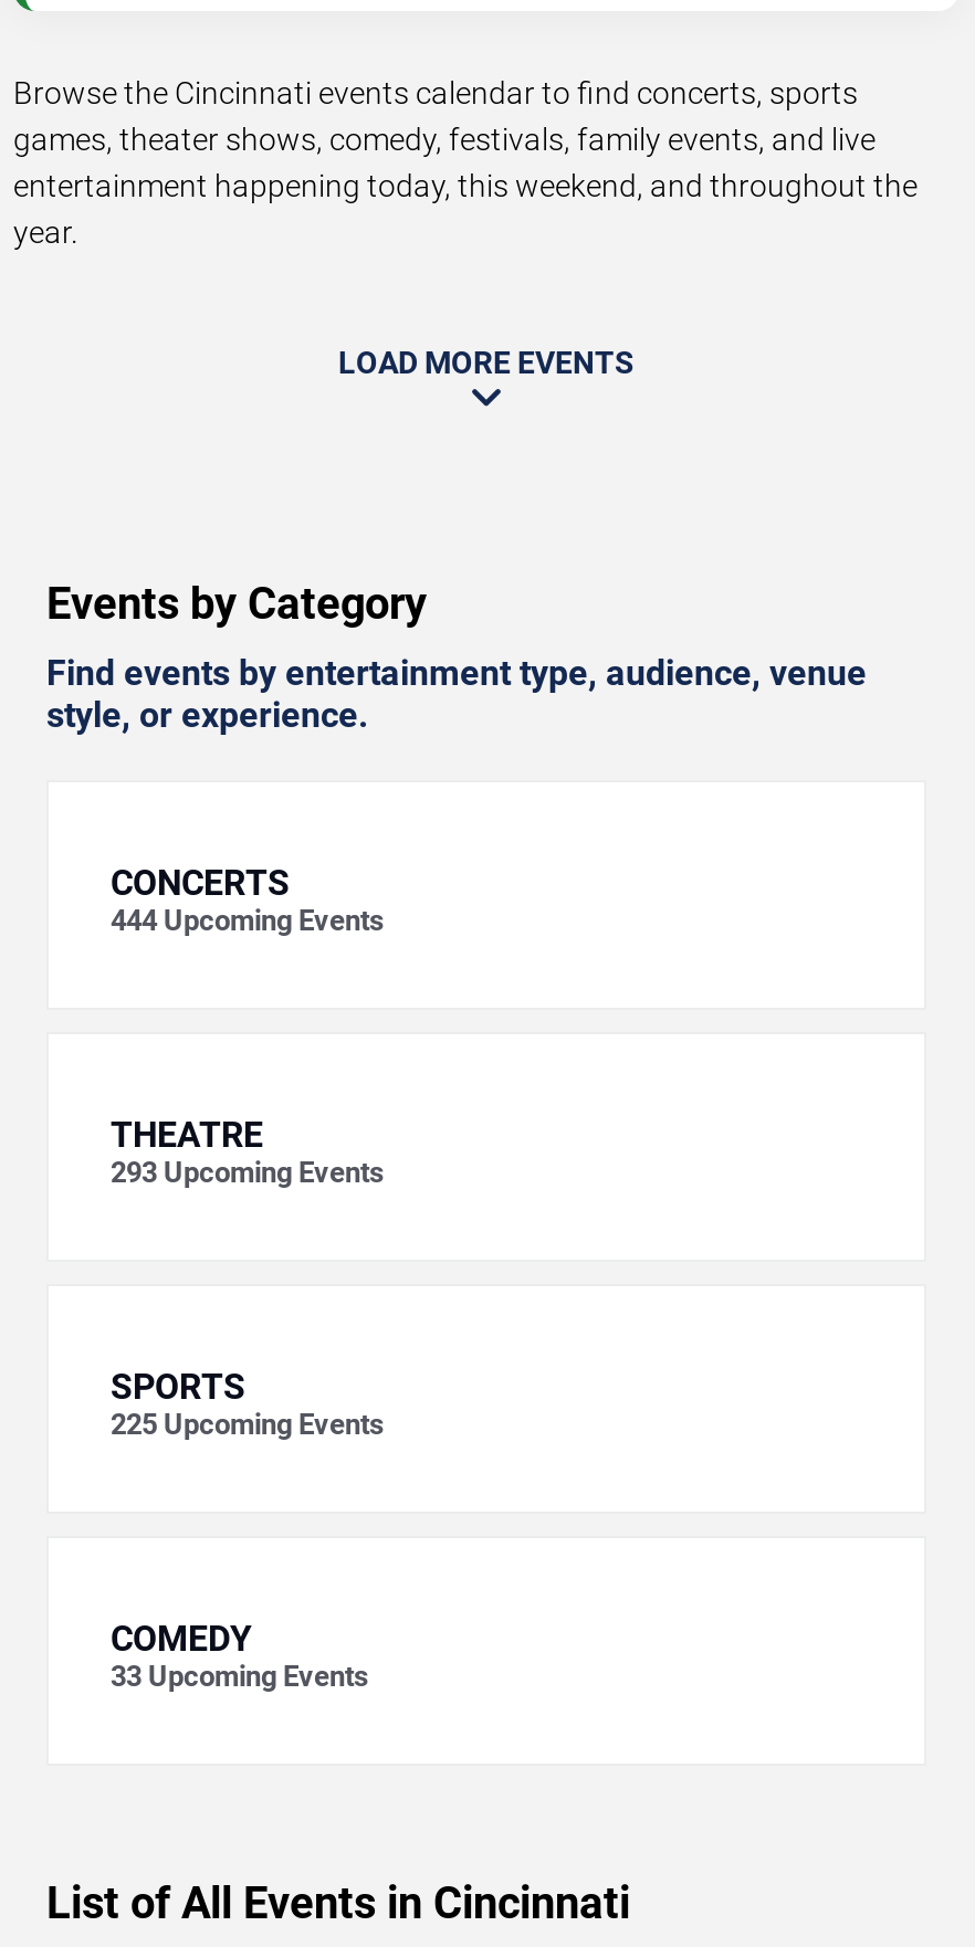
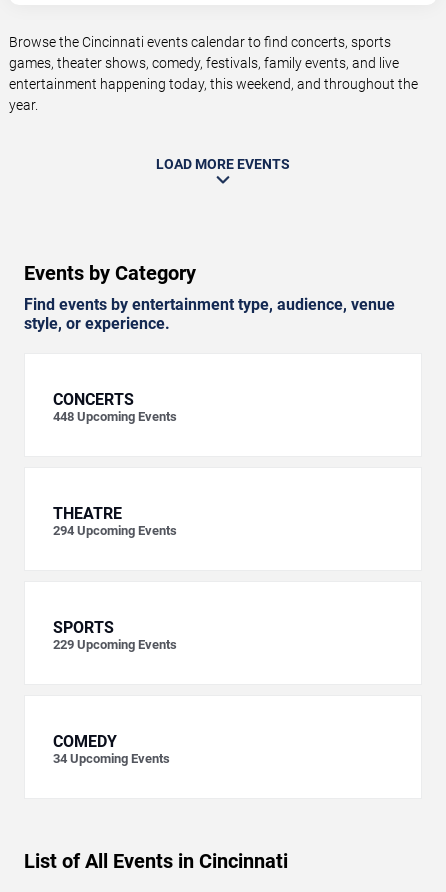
- 444 Upcoming Events
+ 448 Upcoming Events

- 293 Upcoming Events
+ 294 Upcoming Events

- 225 Upcoming Events
+ 229 Upcoming Events

- 33 Upcoming Events
+ 34 Upcoming Events
